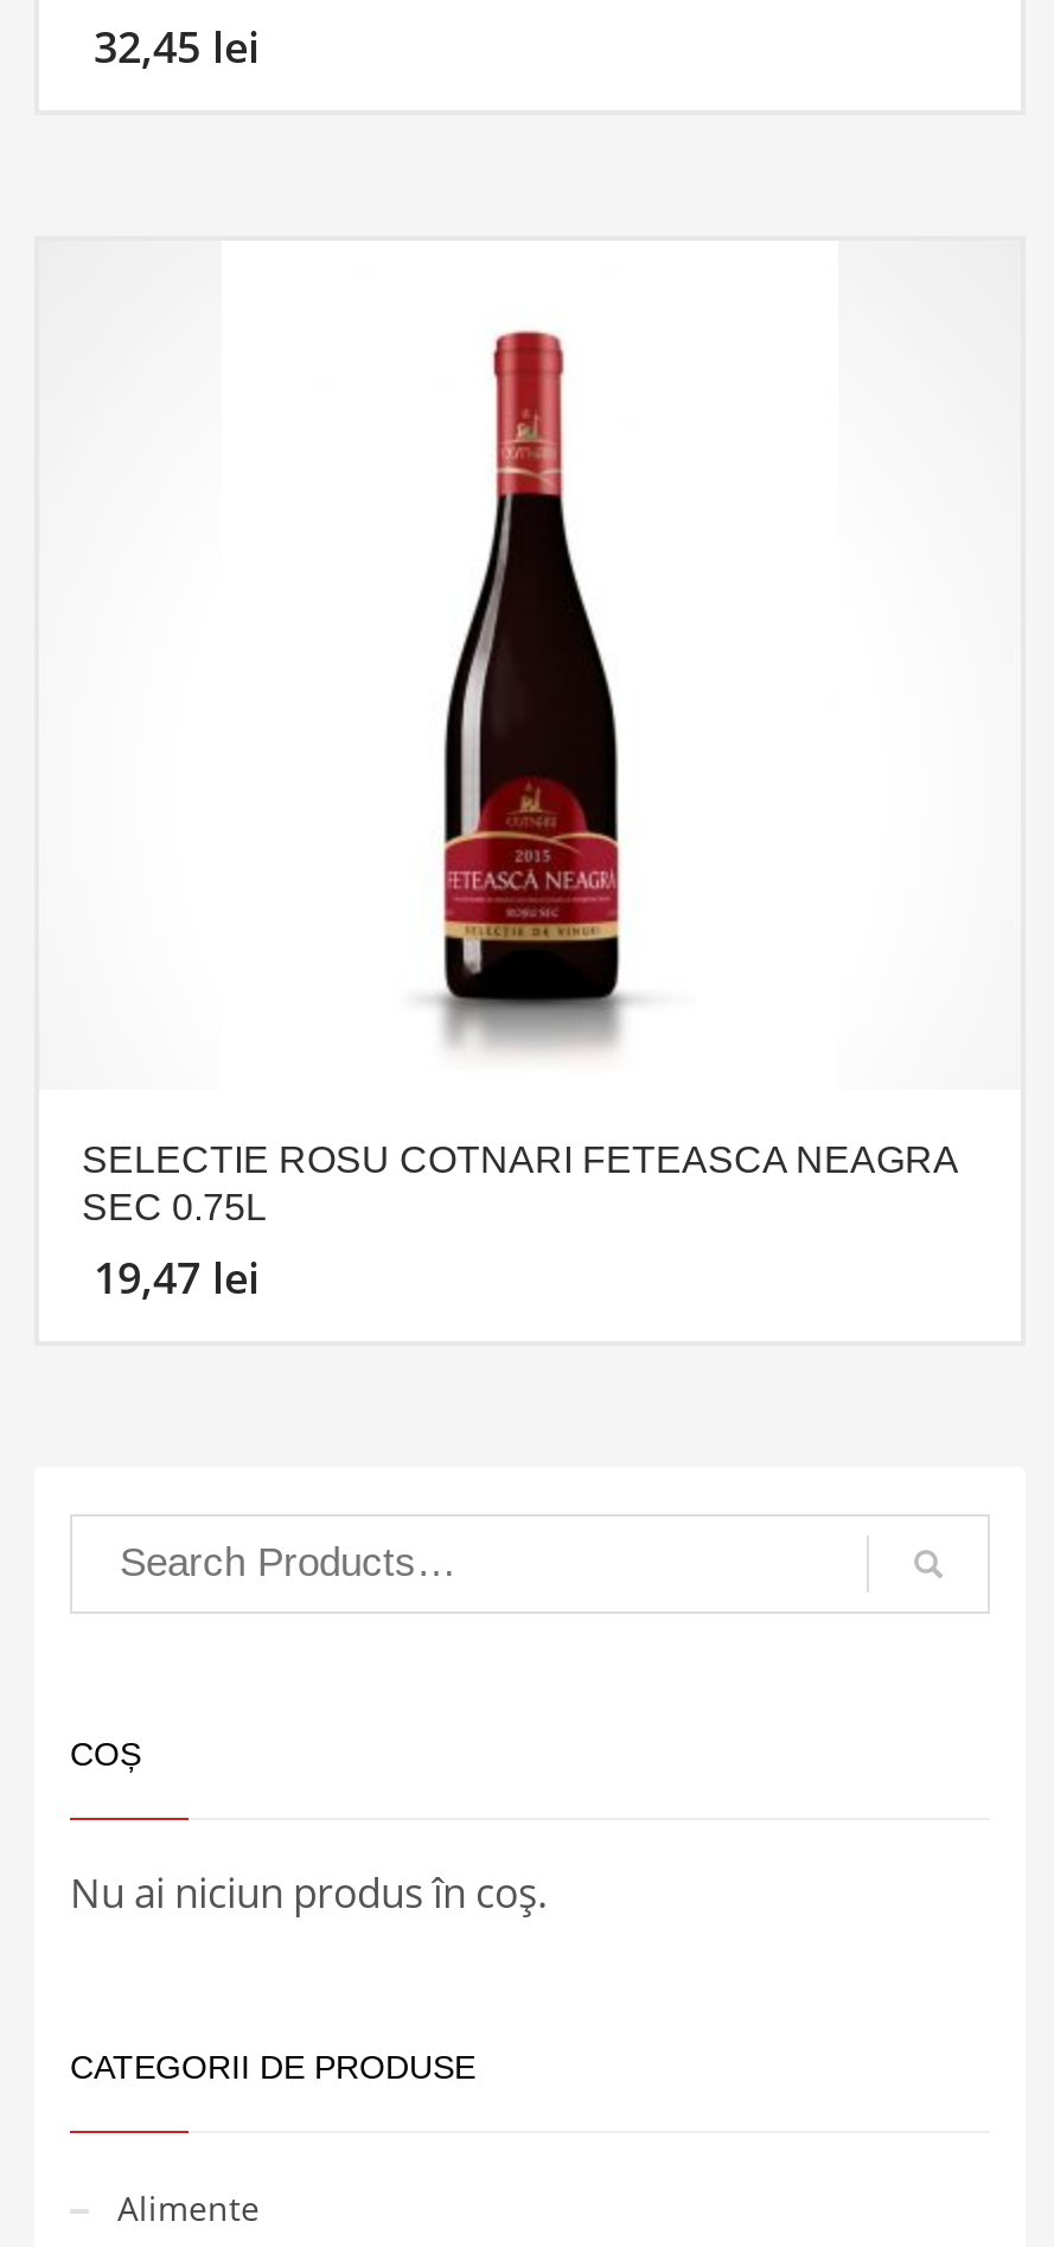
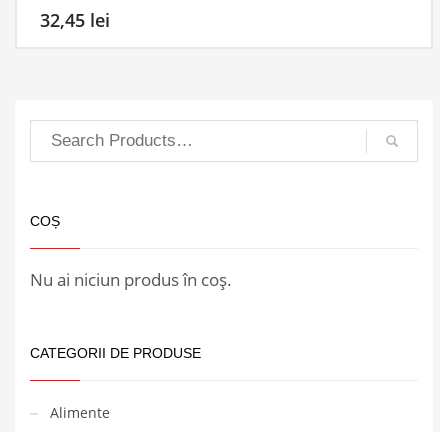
- [image]
- SELECTIE ROSU COTNARI FETEASCA NEAGRA
- SEC 0.75L
- 19,47 lei
